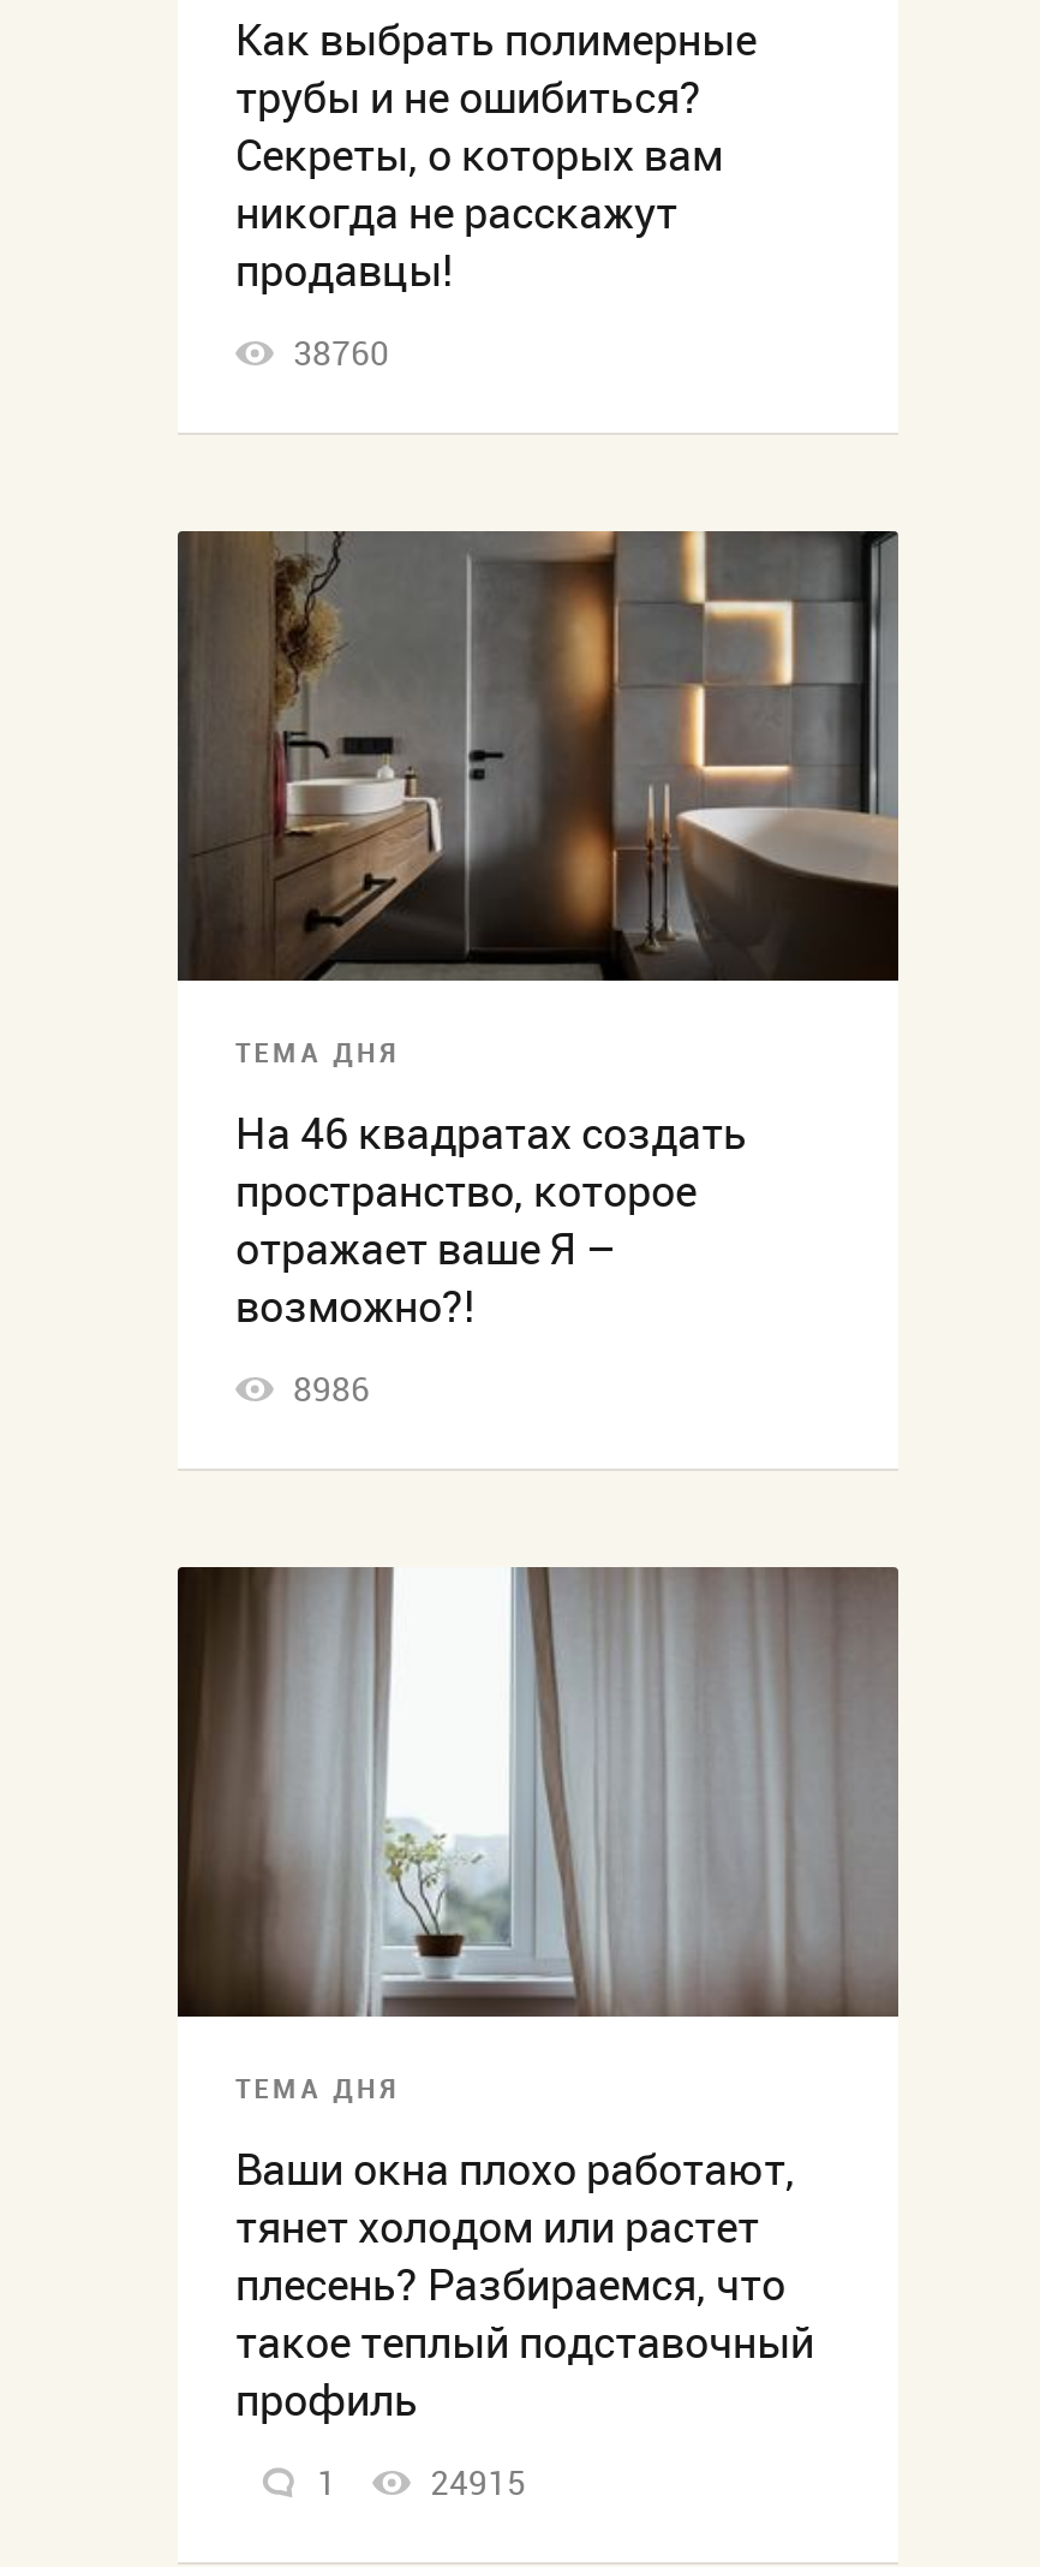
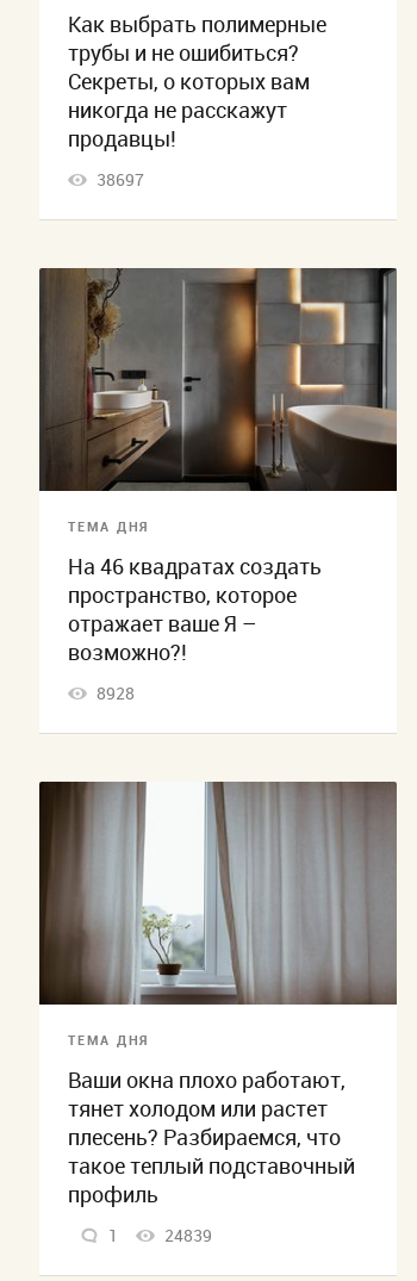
- 38760
+ 38697

- 8986
+ 8928

- 24915
+ 24839
